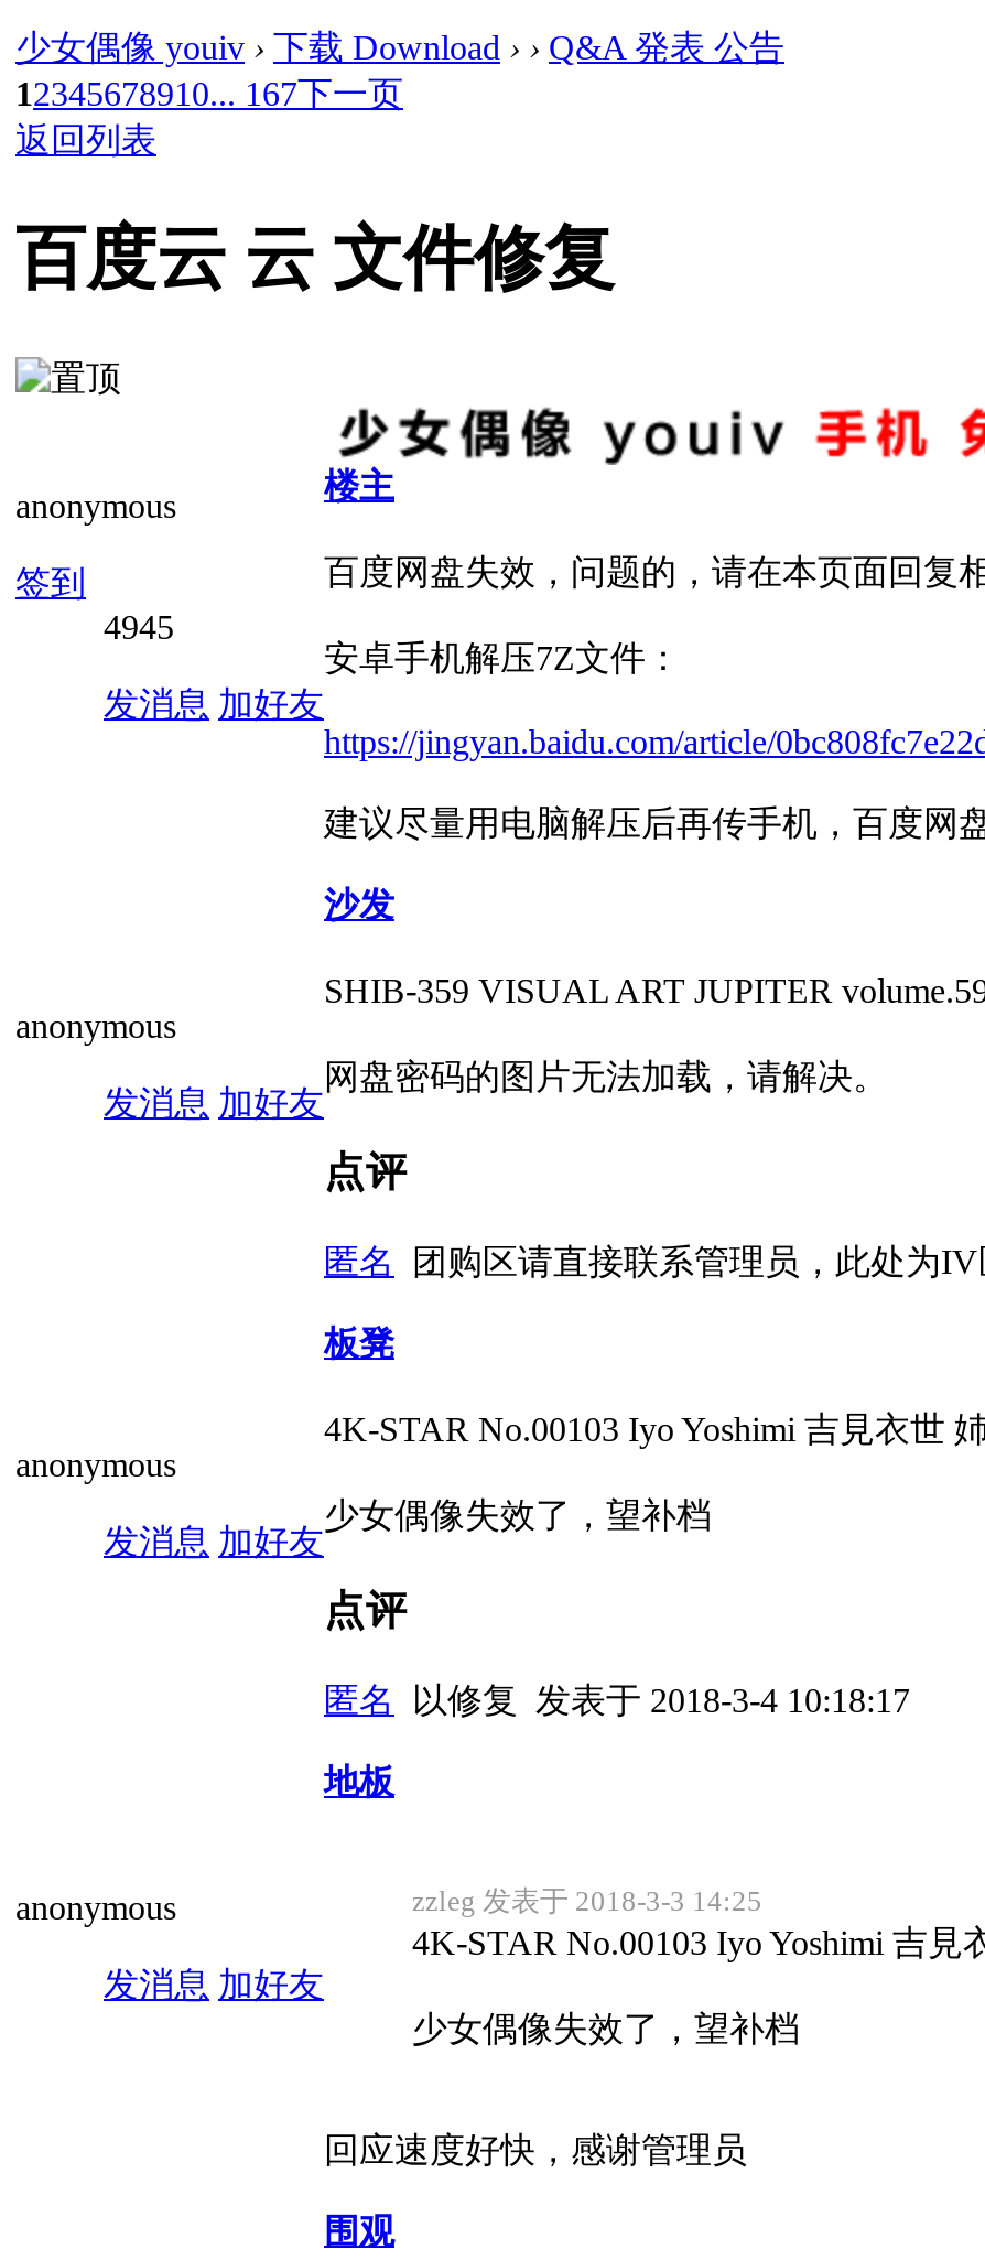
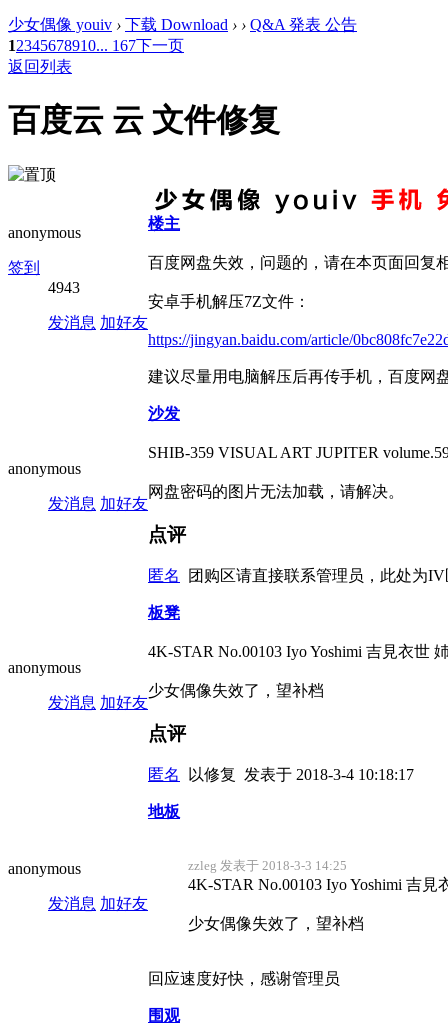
- 4945
+ 4943
